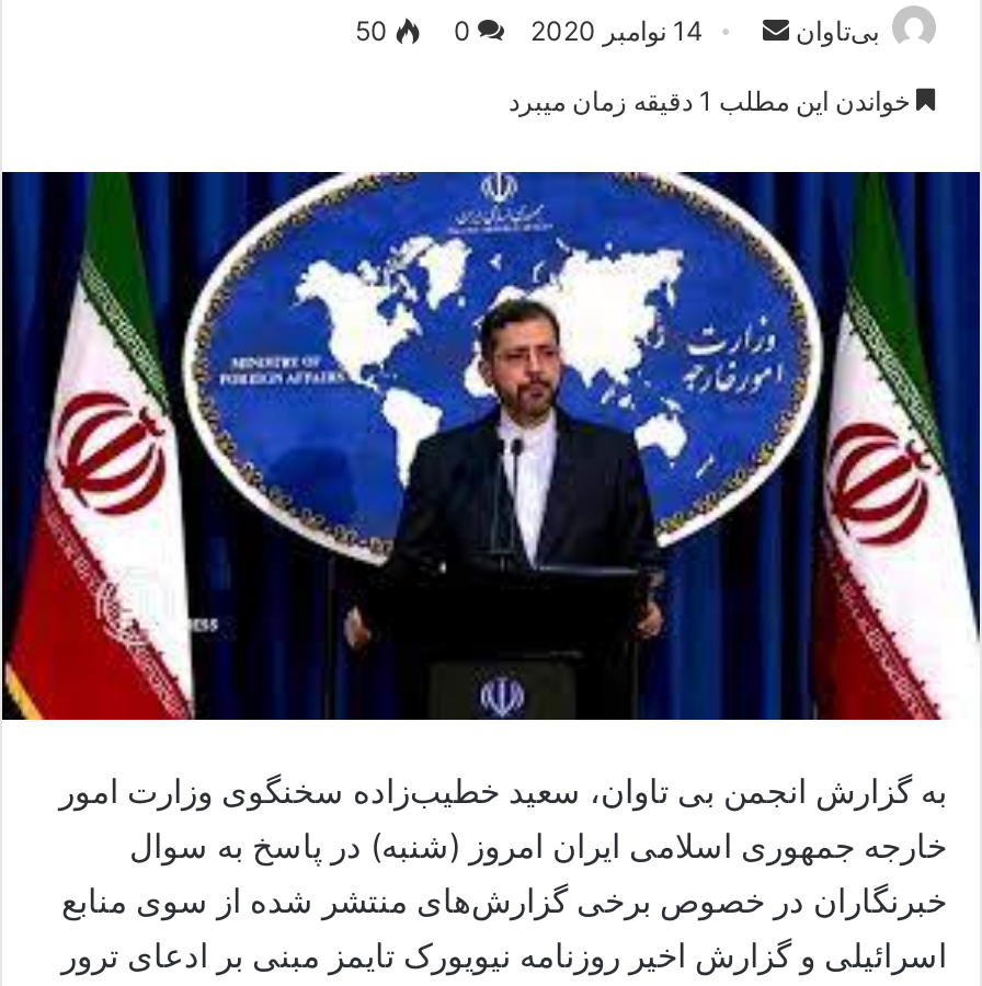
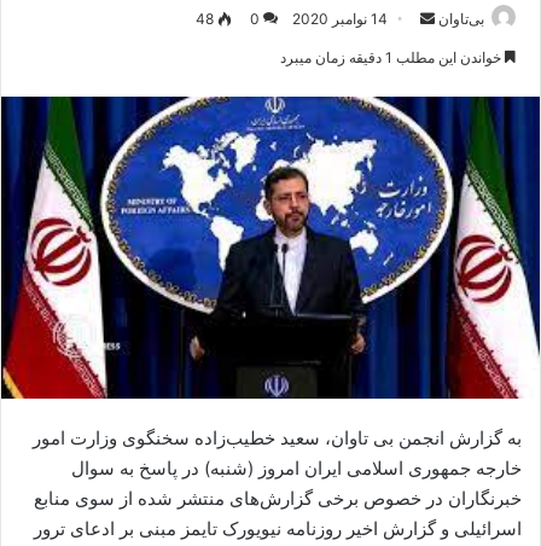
- 50 0
+ 48 0
